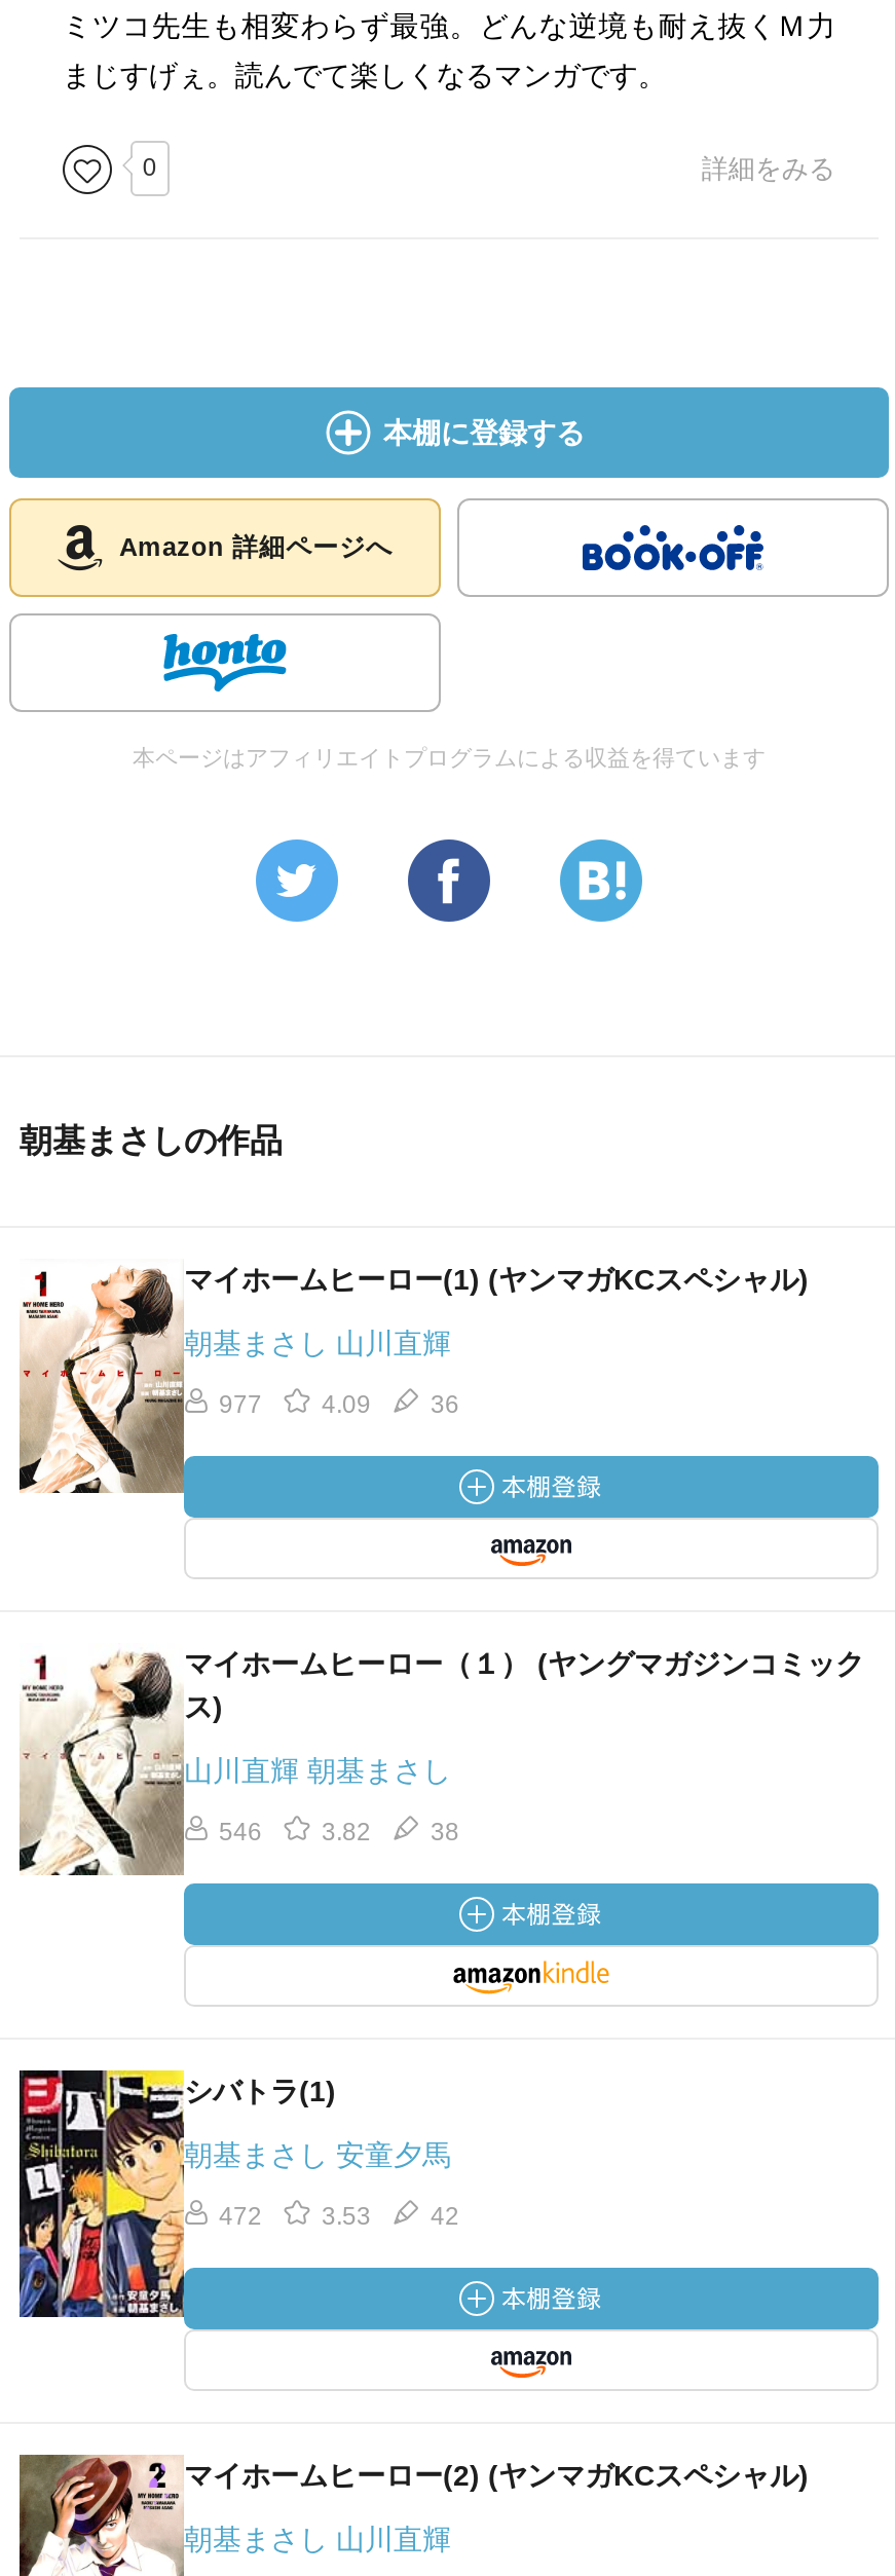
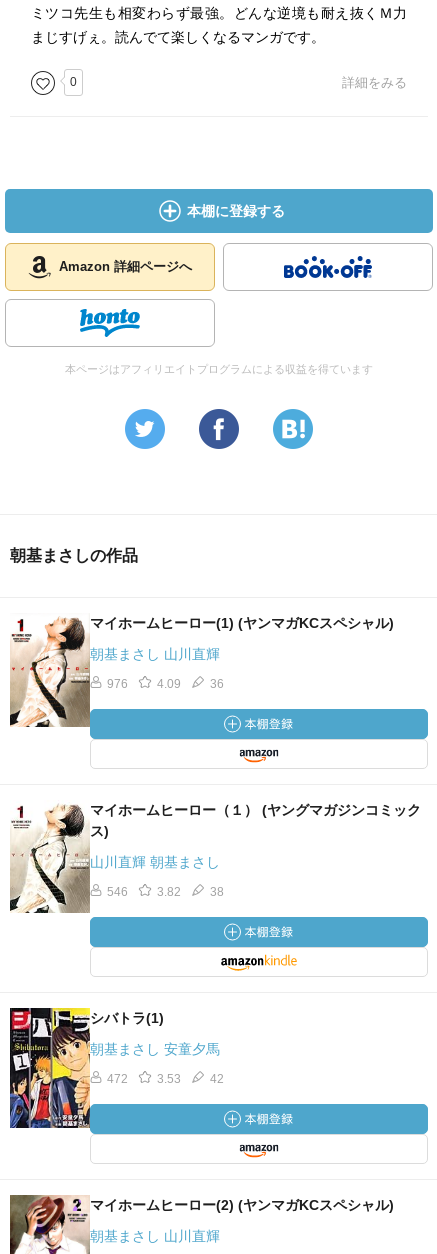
- 977
+ 976
